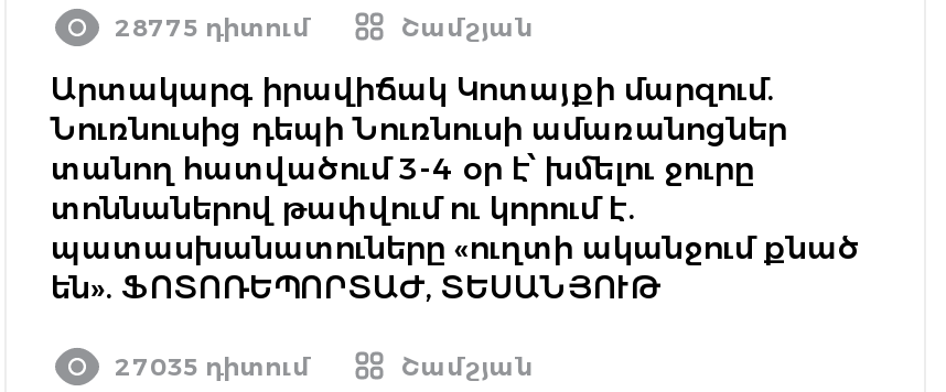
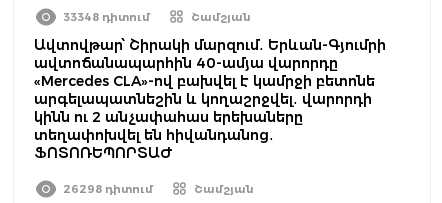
- 28775 դիտում
+ 33348 դիտում

- Արտակարգ իրավիճակ Կոտայքի մարզում.
- Նուռնուսից դեպի Նուռնուսի ամառանոցներ
- տանող հատվածում 3-4 օր է՝ խմելու ջուրը
- տոննաներով թափվում ու կորում է.
- պատասխանատուները «ուղտի ականջում քնած
- են». ՖՈՏՈՌԵՊՈՐՏԱԺ, ՏԵՍԱՆՅՈՒԹ
+ Ավտովթար՝ Շիրակի մարզում․ Երևան-Գյումրի
+ ավտոճանապարհին 40-ամյա վարորդը
+ «Mercedes CLA»-ով բախվել է կամրջի բետոնե
+ արգելապատնեշին և կողաշրջվել․ վարորդի
+ կինն ու 2 անչափահաս երեխաները
+ տեղափոխվել են հիվանդանոց․
+ ՖՈՏՈՌԵՊՈՐՏԱԺ

- 27035 դիտում
+ 26298 դիտում
